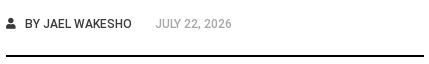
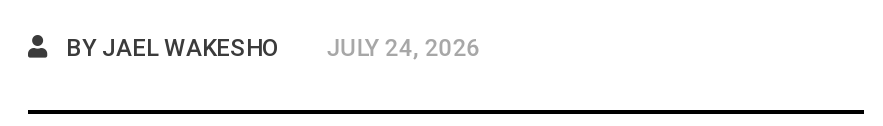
- BY JAEL WAKESHO JULY 22, 2026
+ BY JAEL WAKESHO JULY 24, 2026
